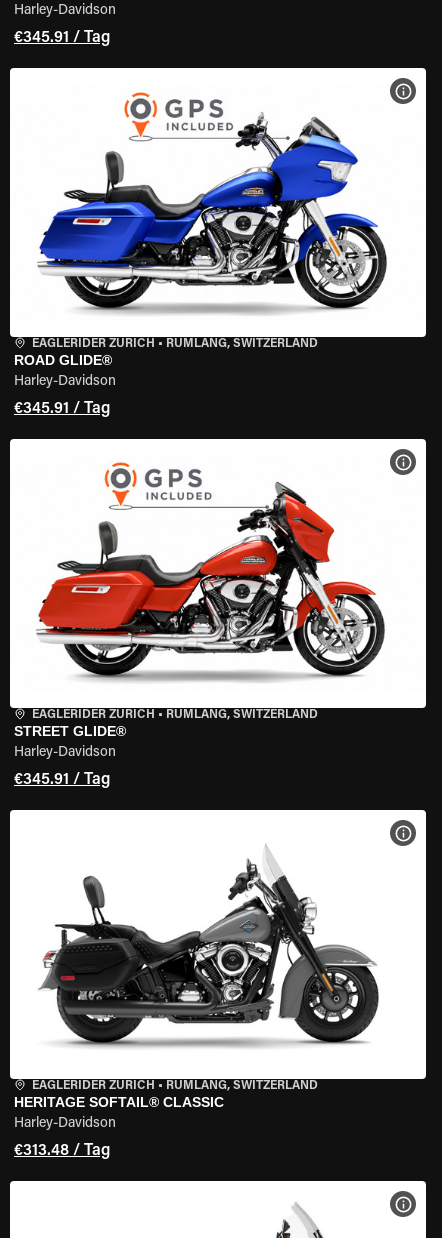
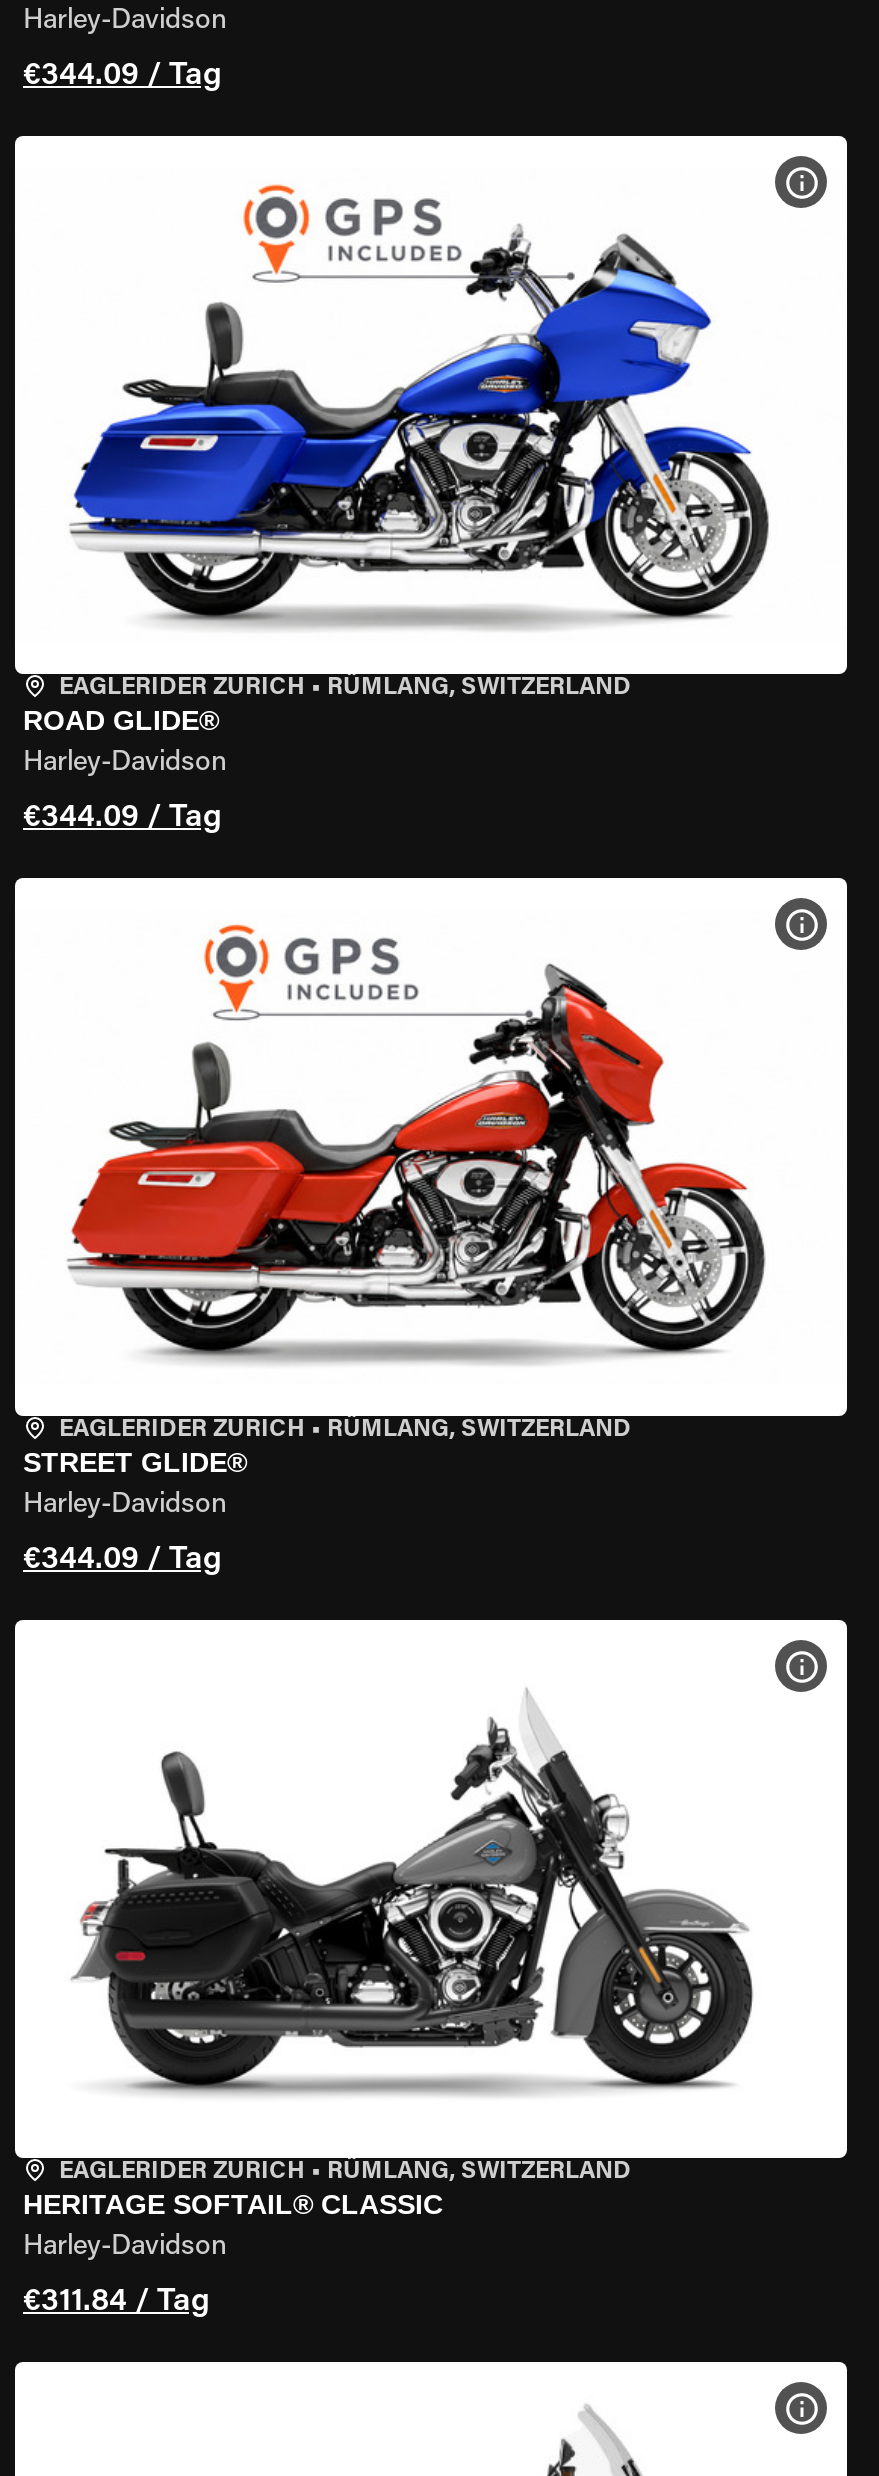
- €345.91 / Tag
+ €344.09 / Tag

- €345.91 / Tag
+ €344.09 / Tag

- €345.91 / Tag
+ €344.09 / Tag

- €313.48 / Tag
+ €311.84 / Tag
